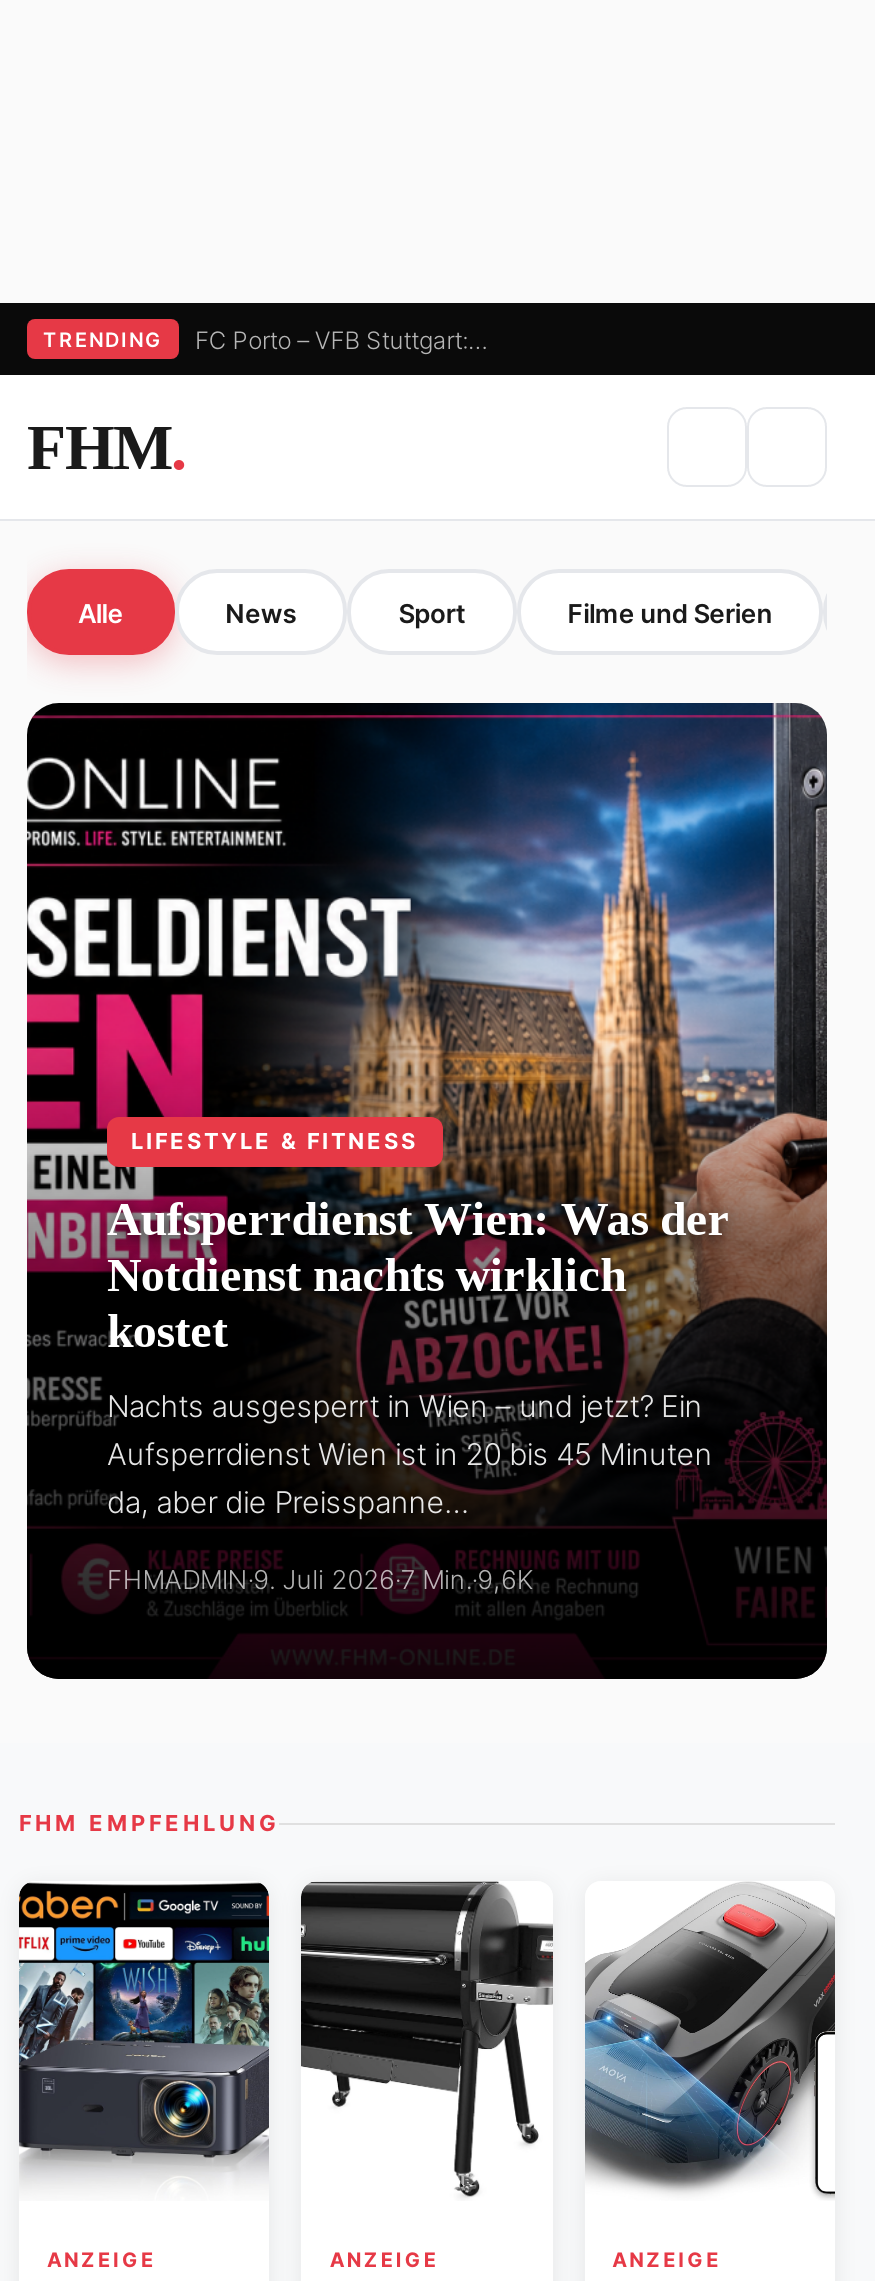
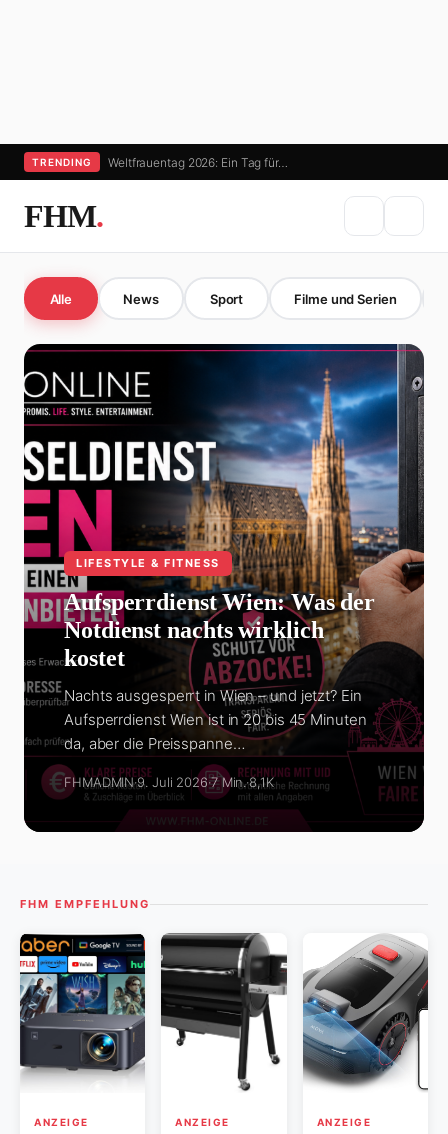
- FC Porto – VFB Stuttgart:…
+ Weltfrauentag 2026: Ein Tag für…

- FHMADMIN·9. Juli 2026·7 Min.·9,6K
+ FHMADMIN·9. Juli 2026·7 Min.·8,1K
